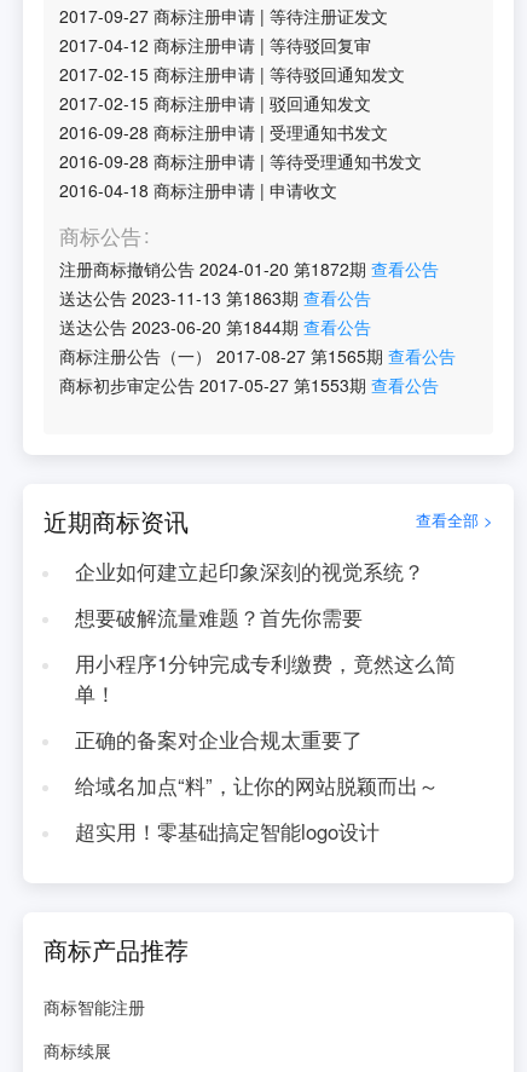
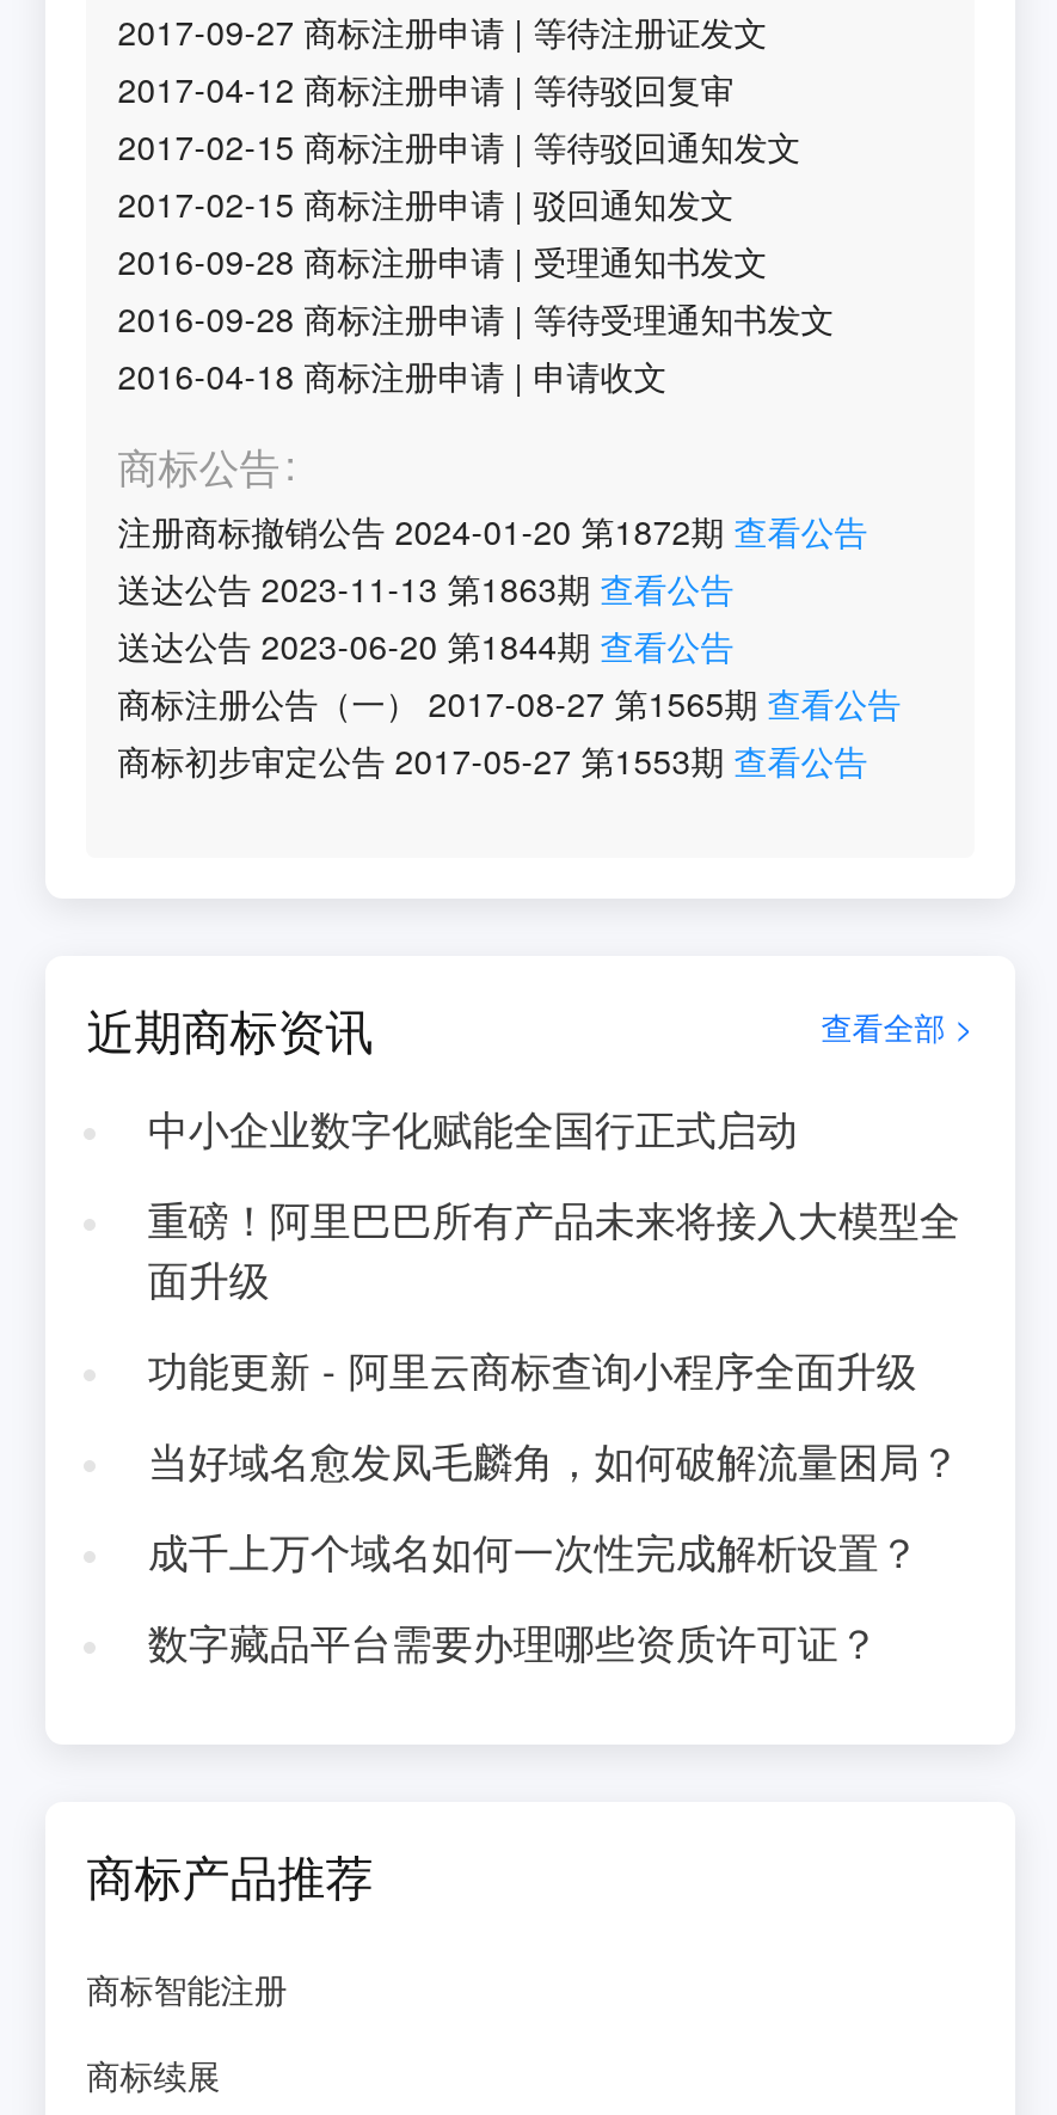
- 企业如何建立起印象深刻的视觉系统？
+ 中小企业数字化赋能全国行正式启动

- 想要破解流量难题？首先你需要
+ 重磅！阿里巴巴所有产品未来将接入大模型全
+ 面升级

- 用小程序1分钟完成专利缴费，竟然这么简
- 单！
+ 功能更新 - 阿里云商标查询小程序全面升级

- 正确的备案对企业合规太重要了
+ 当好域名愈发凤毛麟角，如何破解流量困局？

- 给域名加点“料”，让你的网站脱颖而出～
+ 成千上万个域名如何一次性完成解析设置？

- 超实用！零基础搞定智能logo设计
+ 数字藏品平台需要办理哪些资质许可证？
